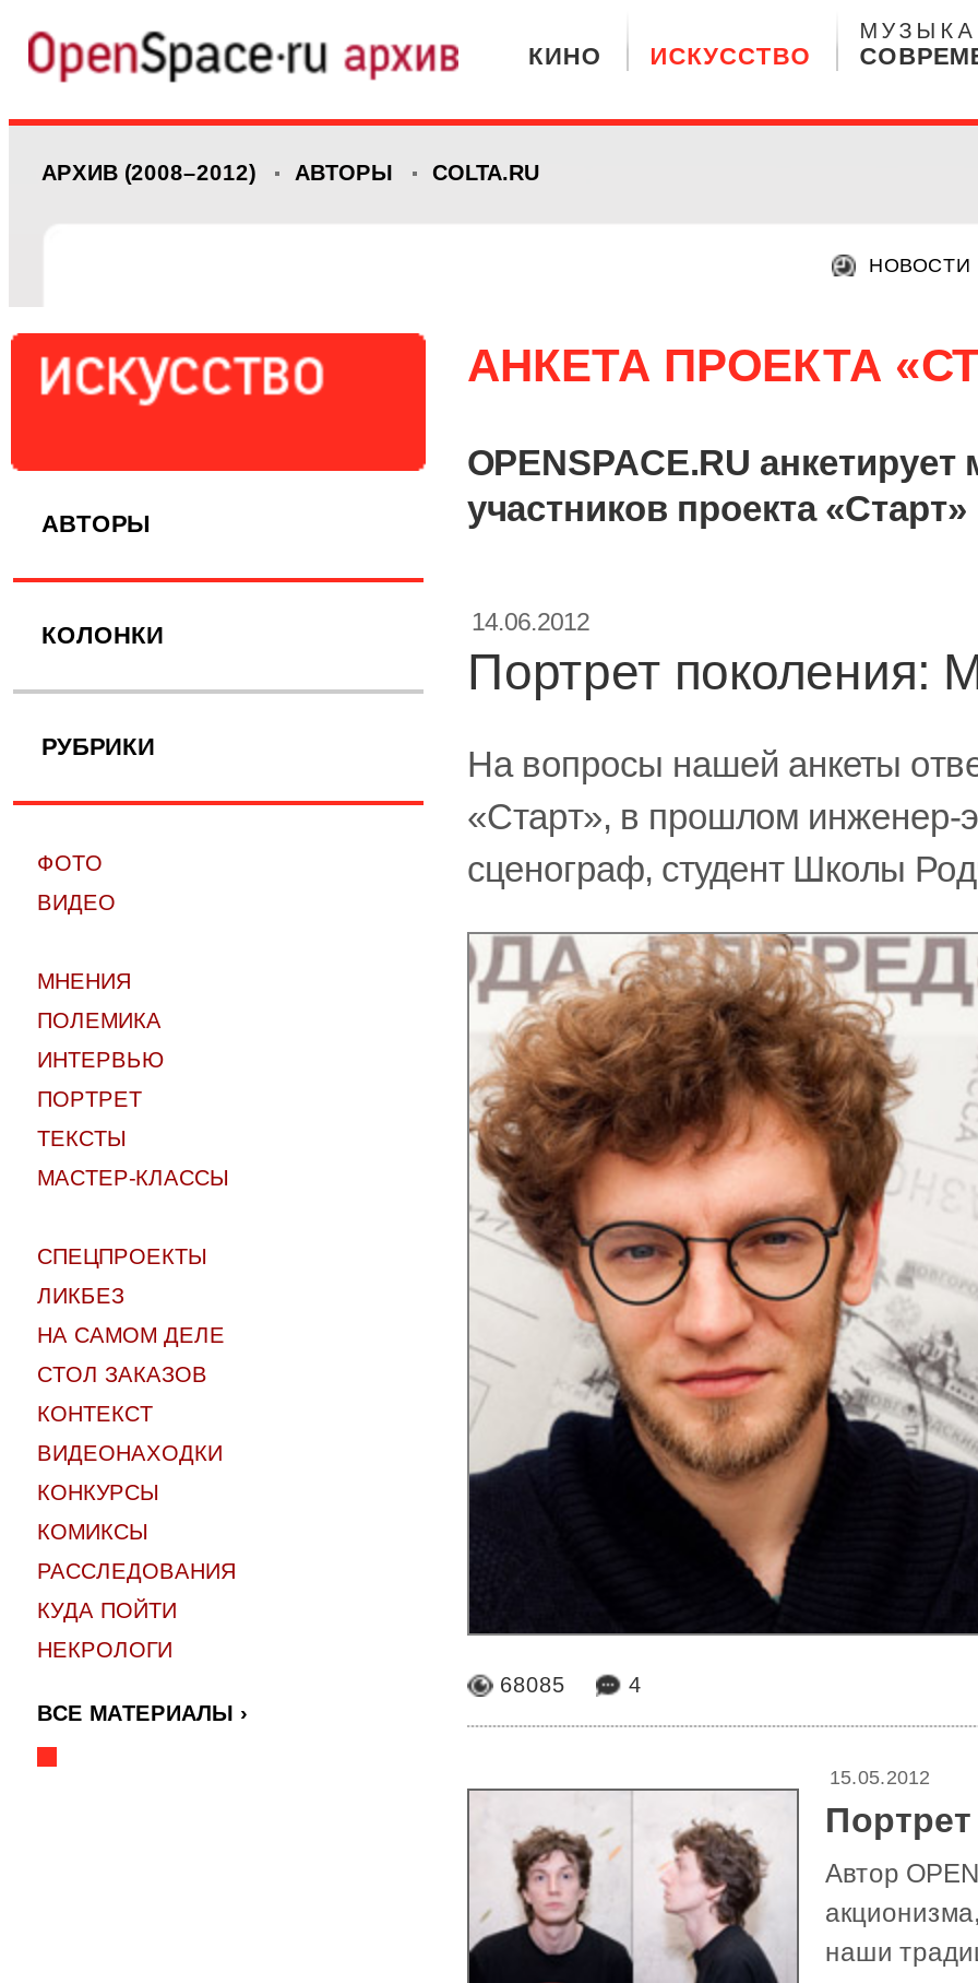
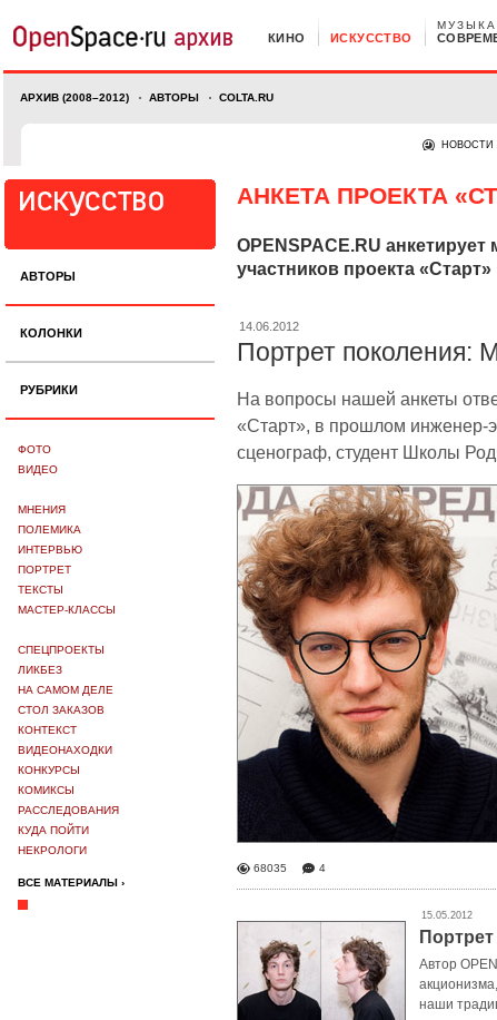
- 68085
+ 68035
